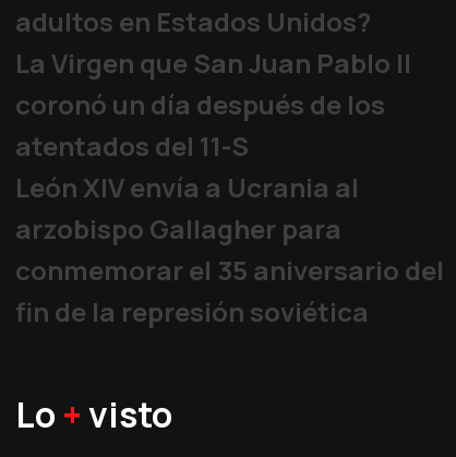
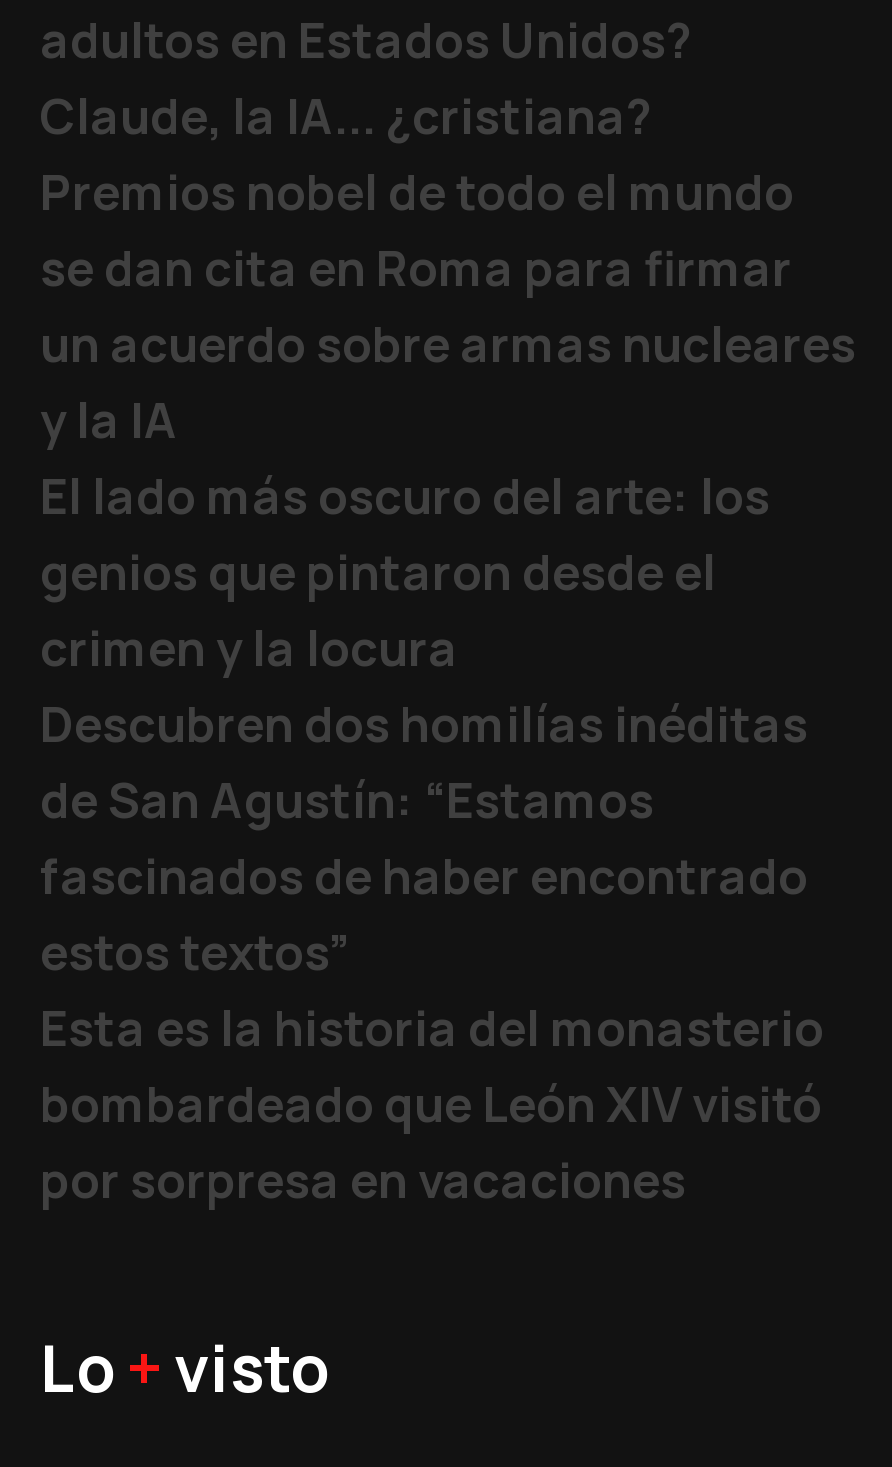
- La Virgen que San Juan Pablo II
- coronó un día después de los
- atentados del 11-S
- León XIV envía a Ucrania al
- arzobispo Gallagher para
- conmemorar el 35 aniversario del
- fin de la represión soviética
+ Claude, la IA... ¿cristiana?
+ Premios nobel de todo el mundo
+ se dan cita en Roma para firmar
+ un acuerdo sobre armas nucleares
+ y la IA
+ El lado más oscuro del arte: los
+ genios que pintaron desde el
+ crimen y la locura
+ Descubren dos homilías inéditas
+ de San Agustín: “Estamos
+ fascinados de haber encontrado
+ estos textos”
+ Esta es la historia del monasterio
+ bombardeado que León XIV visitó
+ por sorpresa en vacaciones
